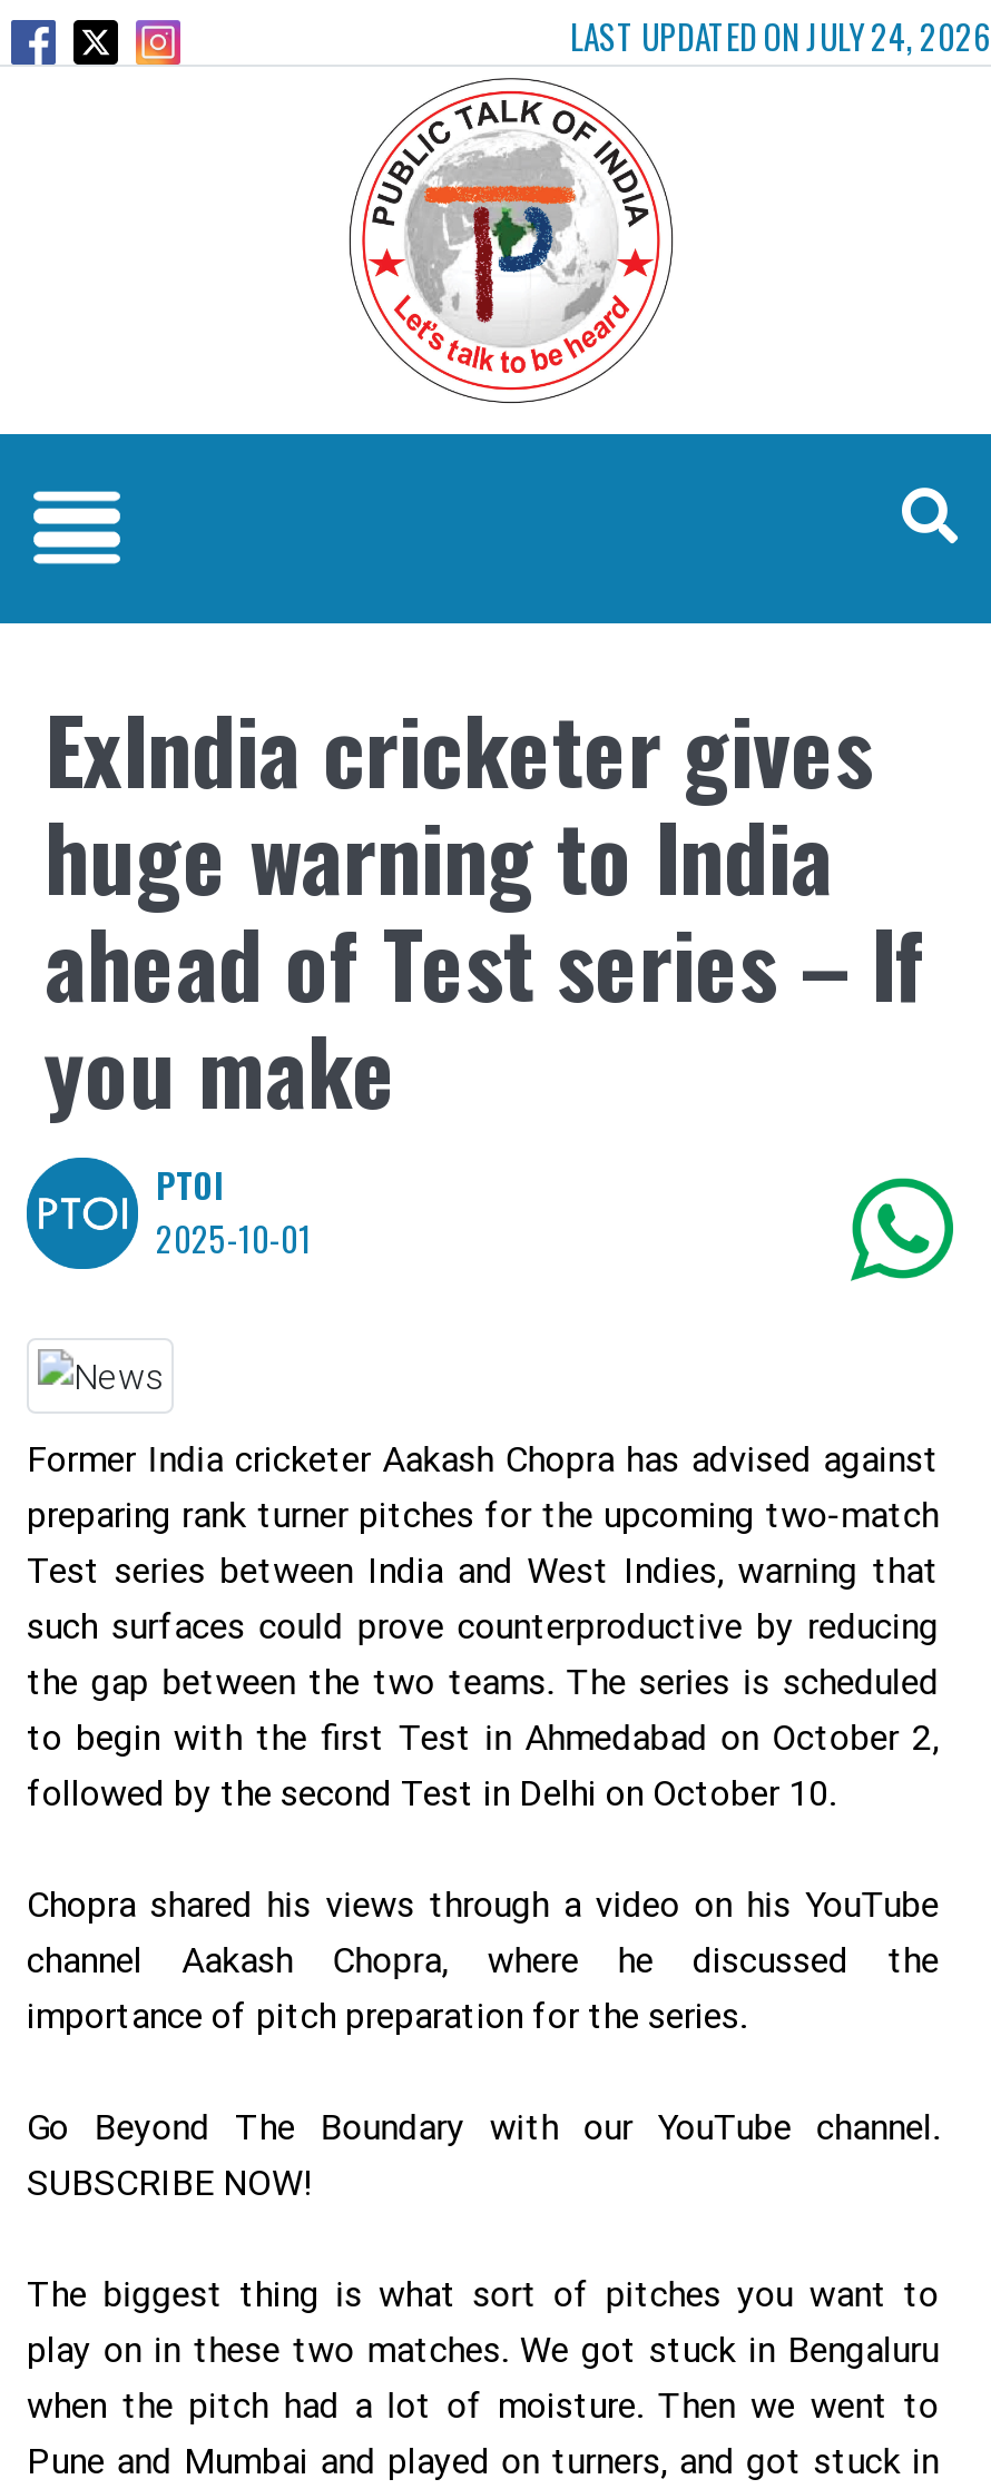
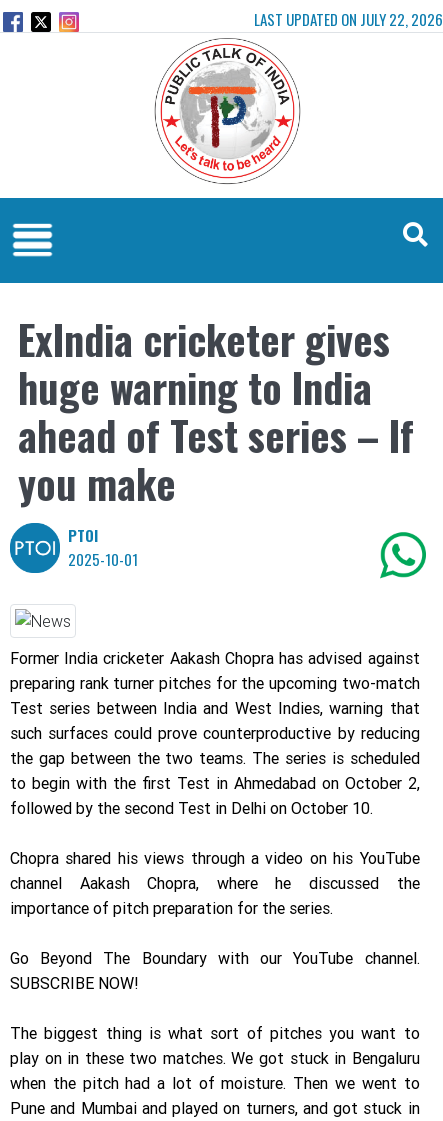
- LAST UPDATED ON JULY 24, 2026
+ LAST UPDATED ON JULY 22, 2026
